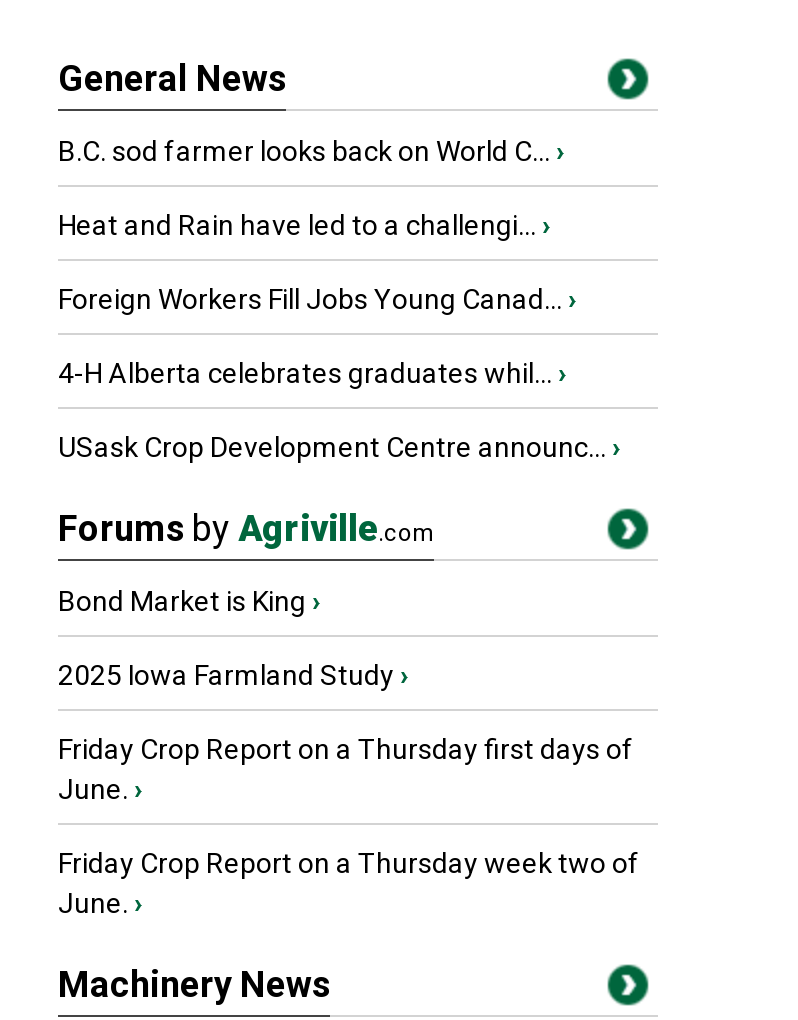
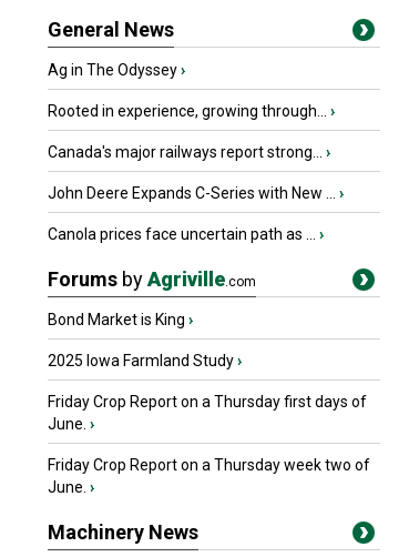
- B.C. sod farmer looks back on World C... ›
+ Ag in The Odyssey ›

- Heat and Rain have led to a challengi... ›
+ Rooted in experience, growing through... ›

- Foreign Workers Fill Jobs Young Canad... ›
+ Canada's major railways report strong... ›

- 4-H Alberta celebrates graduates whil... ›
+ John Deere Expands C-Series with New ... ›

- USask Crop Development Centre announc... ›
+ Canola prices face uncertain path as ... ›
